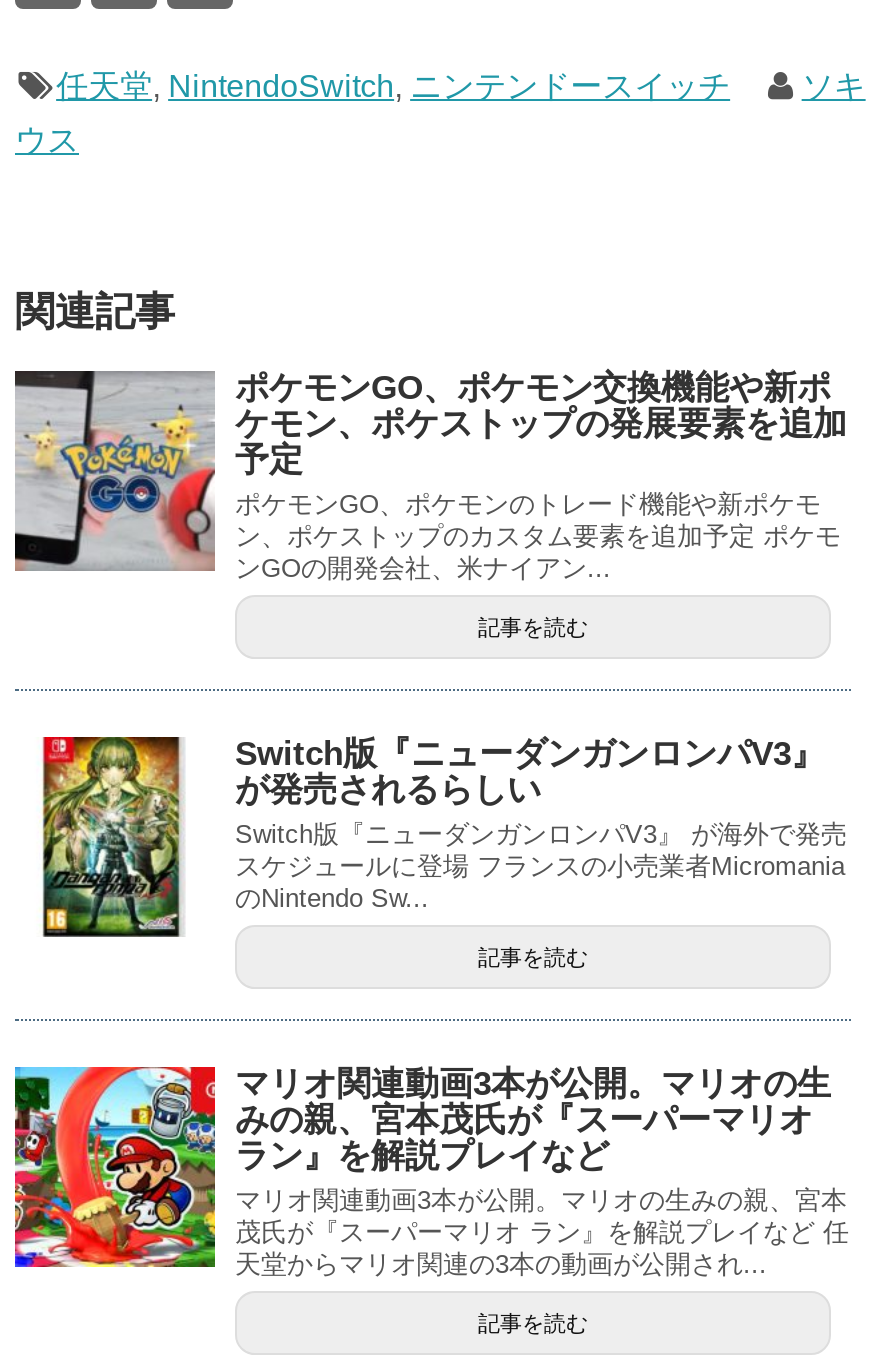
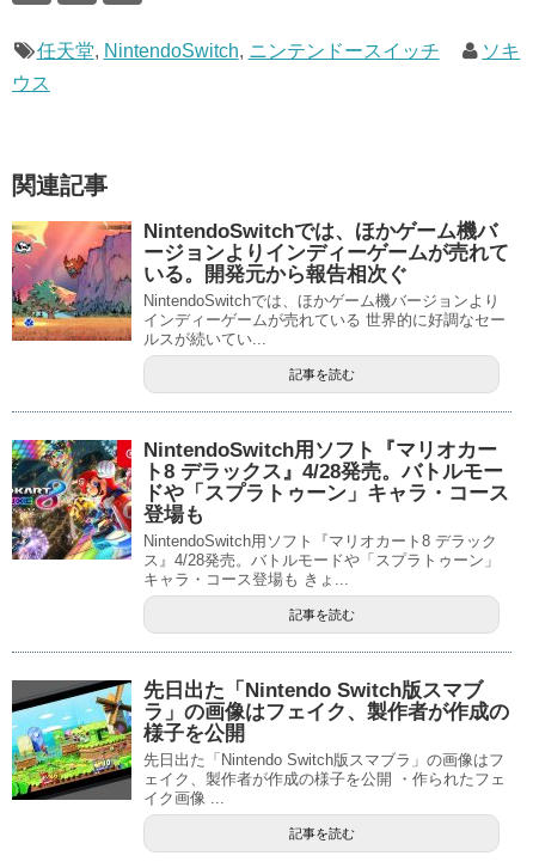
- [image]
- ポケモンGO、ポケモン交換機能や新ポ
- ケモン、ポケストップの発展要素を追加
- 予定
- ポケモンGO、ポケモンのトレード機能や新ポケモ
- ン、ポケストップのカスタム要素を追加予定 ポケモ
- ンGOの開発会社、米ナイアン...
+ [image]
+ NintendoSwitchでは、ほかゲーム機バ
+ ージョンよりインディーゲームが売れて
+ いる。開発元から報告相次ぐ
+ NintendoSwitchでは、ほかゲーム機バージョンより
+ インディーゲームが売れている 世界的に好調なセー
+ ルスが続いてい...

- [image]
- Switch版『ニューダンガンロンパV3』
- が発売されるらしい
- Switch版『ニューダンガンロンパV3』 が海外で発売
- スケジュールに登場 フランスの小売業者Micromania
- のNintendo Sw...
+ [image]
+ NintendoSwitch用ソフト『マリオカー
+ ト8 デラックス』4/28発売。バトルモー
+ ドや「スプラトゥーン」キャラ・コース
+ 登場も
+ NintendoSwitch用ソフト『マリオカート8 デラック
+ ス』4/28発売。バトルモードや「スプラトゥーン」
+ キャラ・コース登場も きょ...

- [image]
- マリオ関連動画3本が公開。マリオの生
- みの親、宮本茂氏が『スーパーマリオ
- ラン』を解説プレイなど
- マリオ関連動画3本が公開。マリオの生みの親、宮本
- 茂氏が『スーパーマリオ ラン』を解説プレイなど 任
- 天堂からマリオ関連の3本の動画が公開され...
+ [image]
+ 先日出た「Nintendo Switch版スマブ
+ ラ」の画像はフェイク、製作者が作成の
+ 様子を公開
+ 先日出た「Nintendo Switch版スマブラ」の画像はフ
+ ェイク、製作者が作成の様子を公開 ・作られたフェ
+ イク画像 ...
